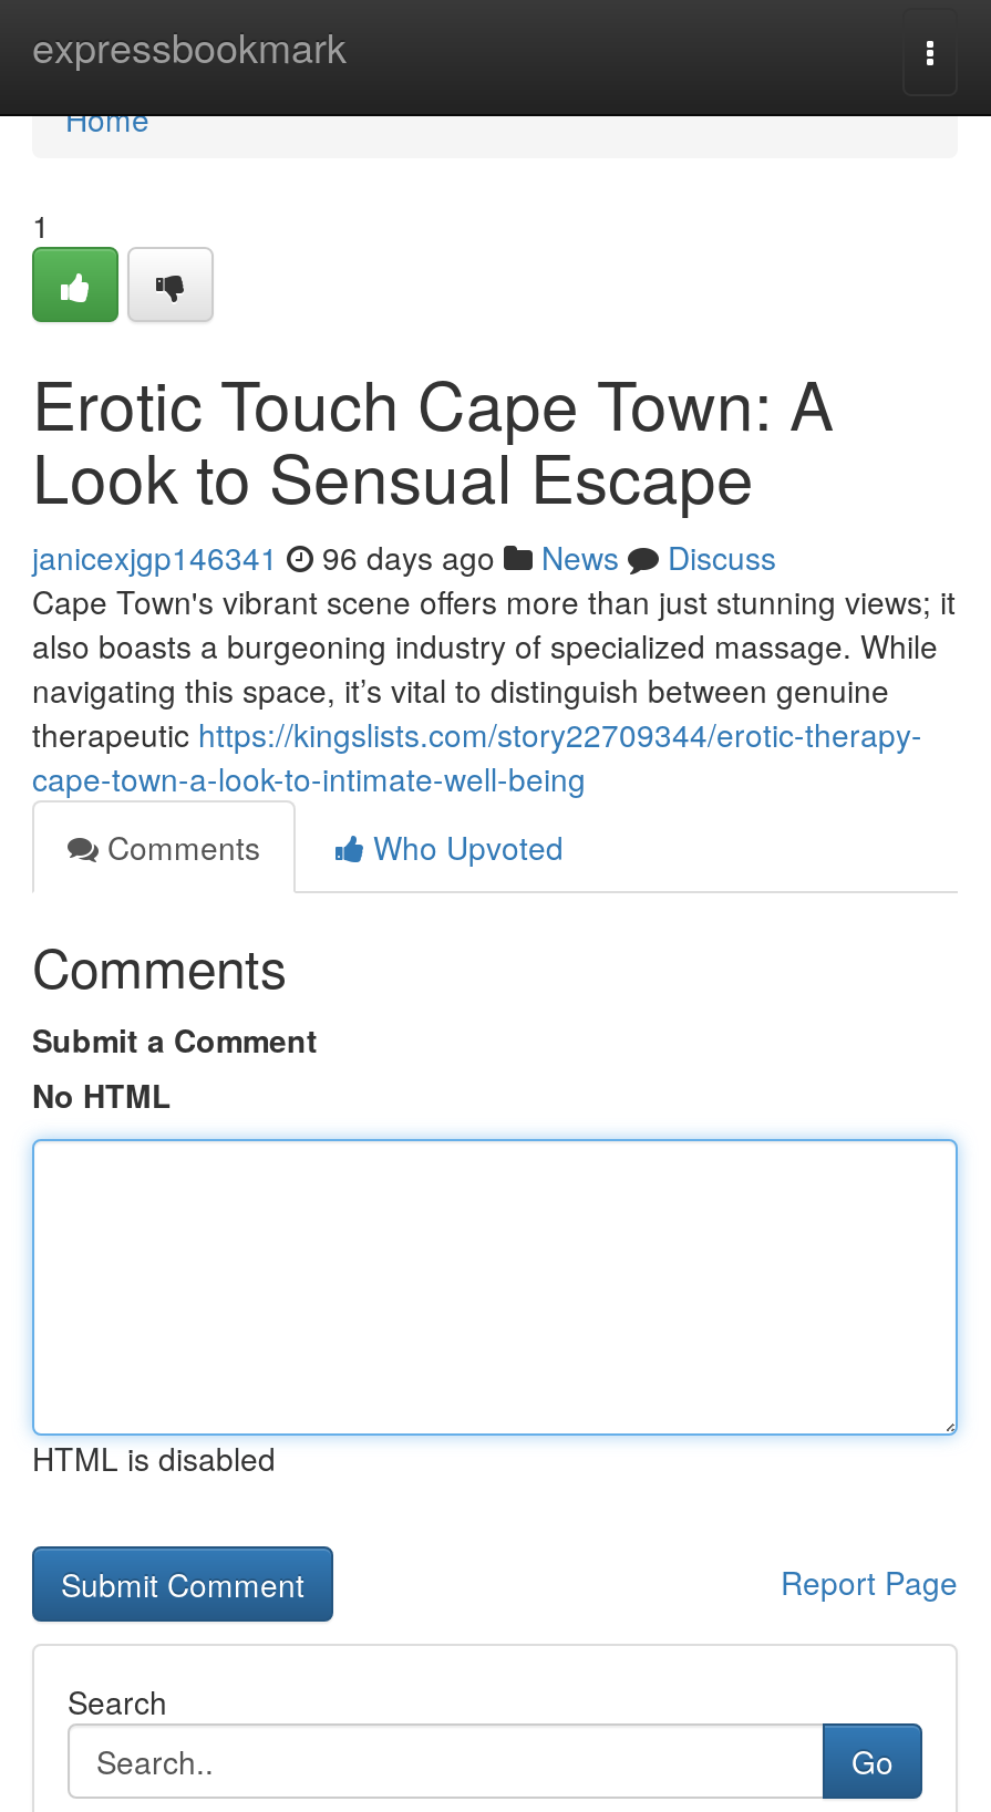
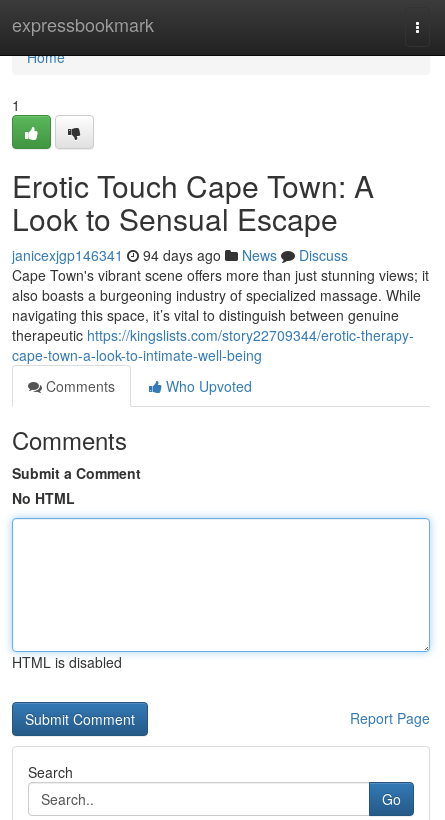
- janicexjgp146341 96 days ago News Discuss
+ janicexjgp146341 94 days ago News Discuss
